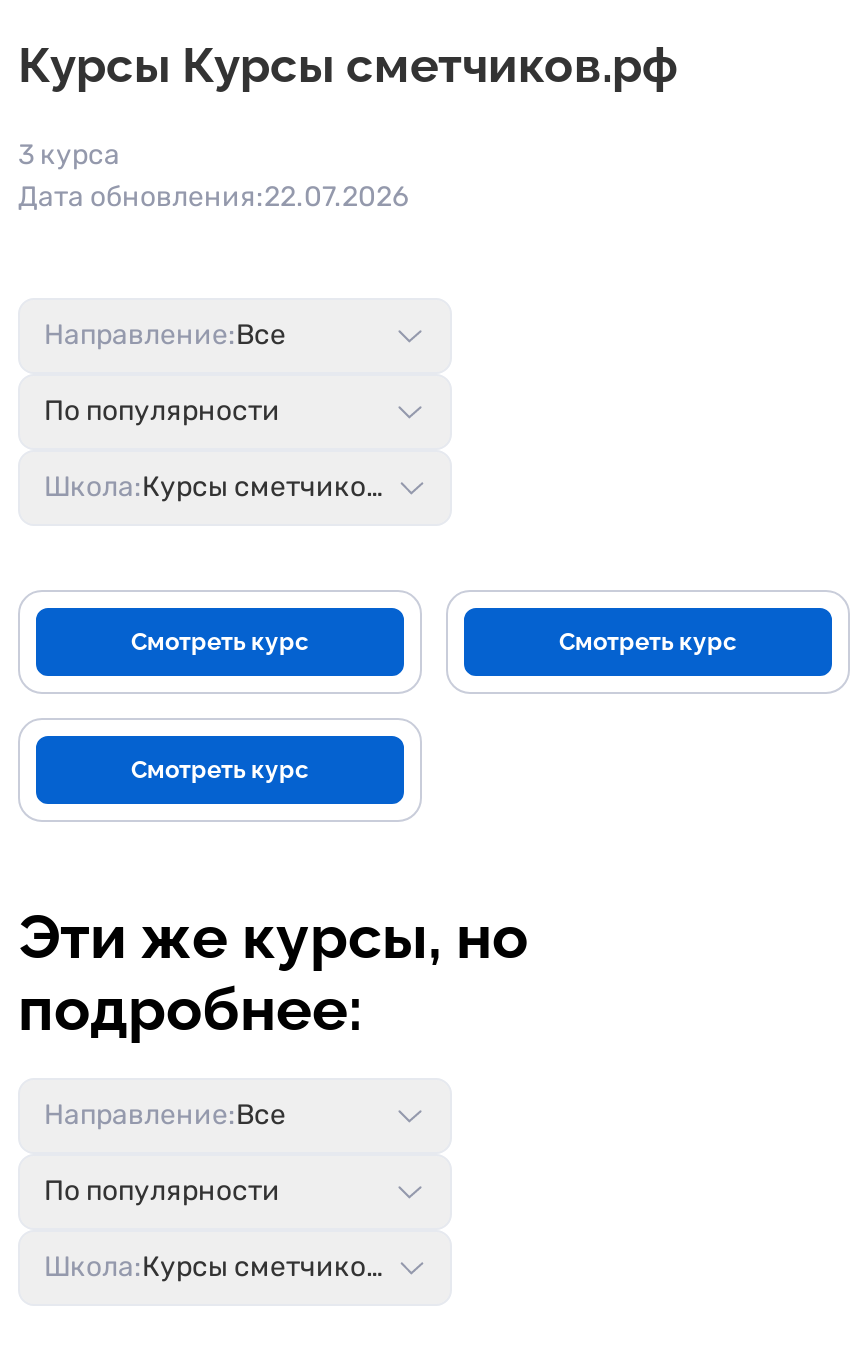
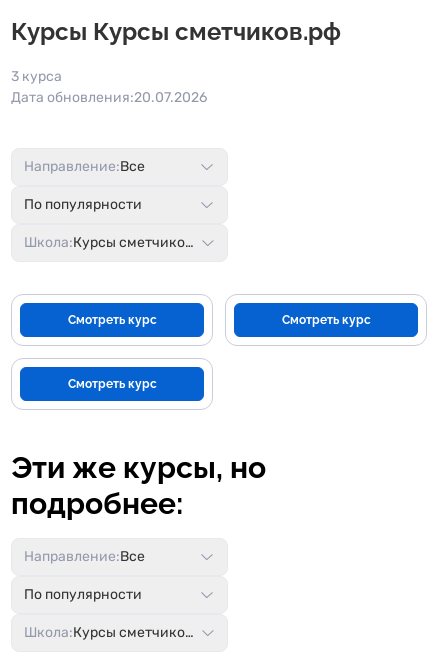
- Дата обновления:22.07.2026
+ Дата обновления:20.07.2026
